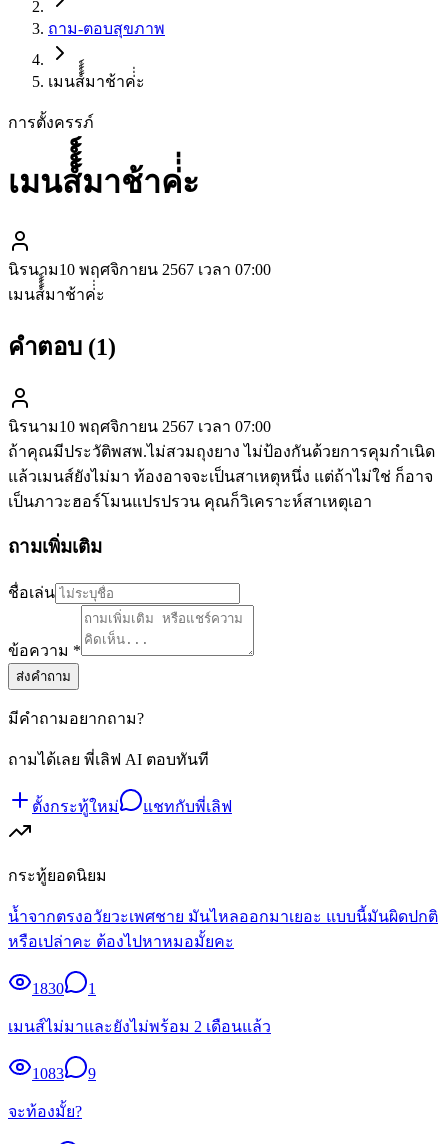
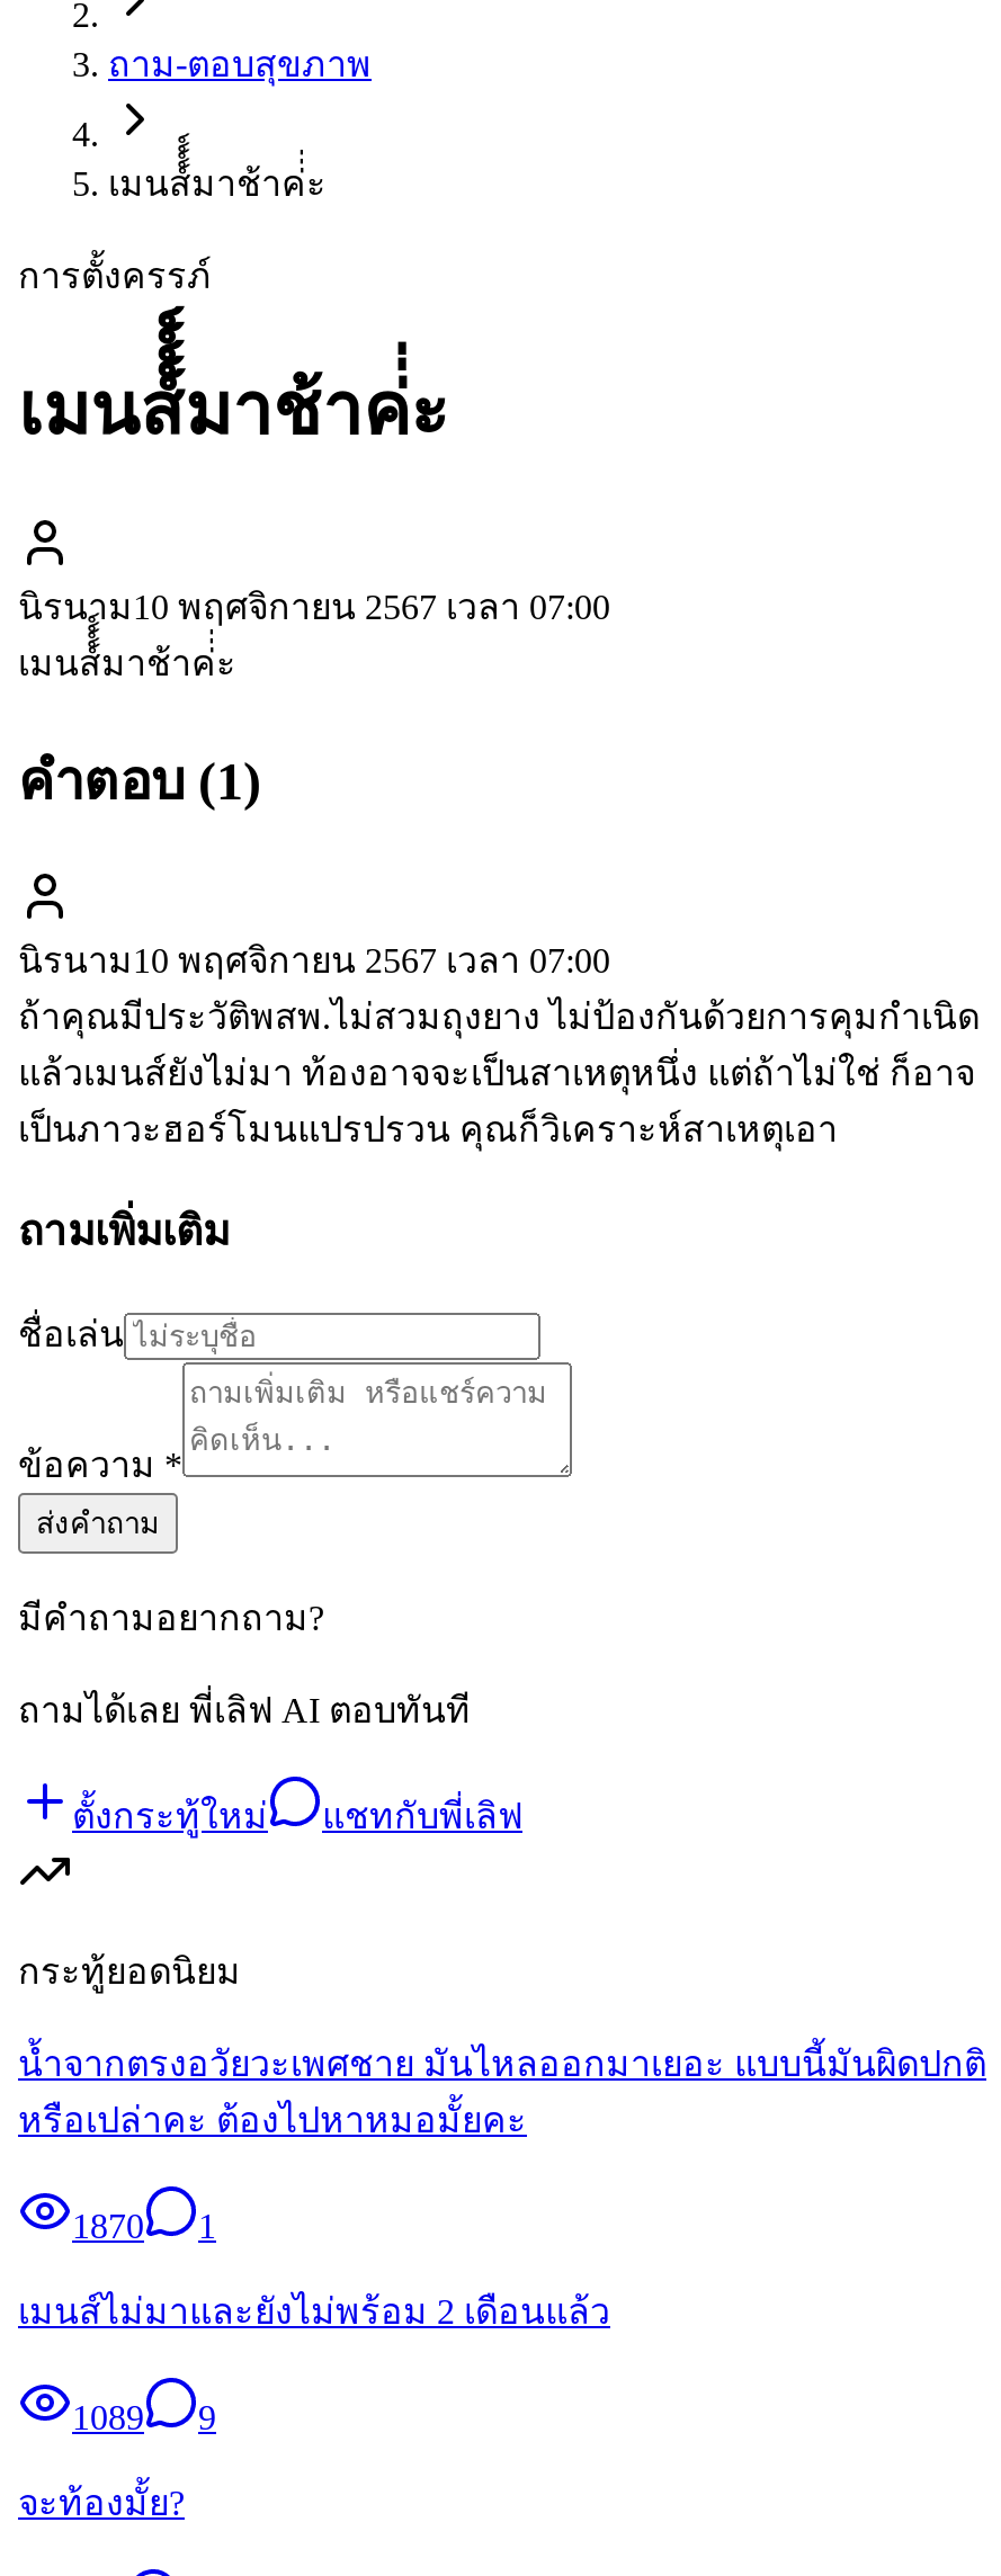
- 1830 1
+ 1870 1

- 1083 9
+ 1089 9
